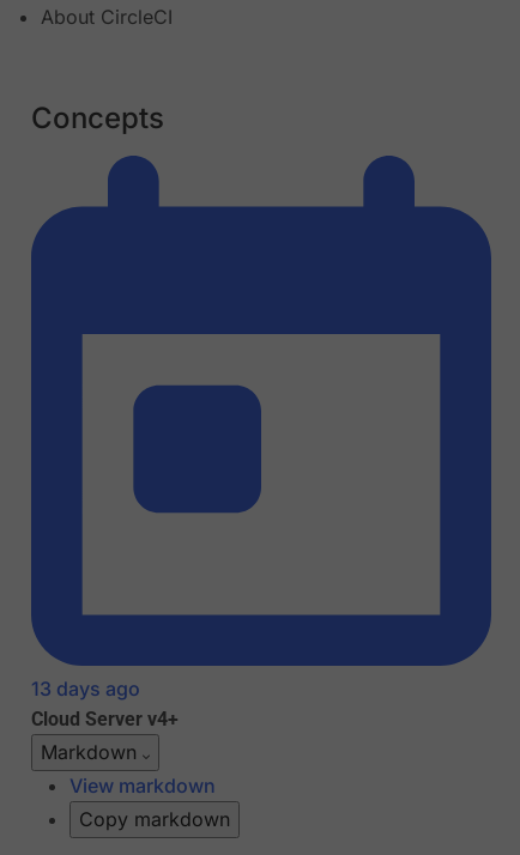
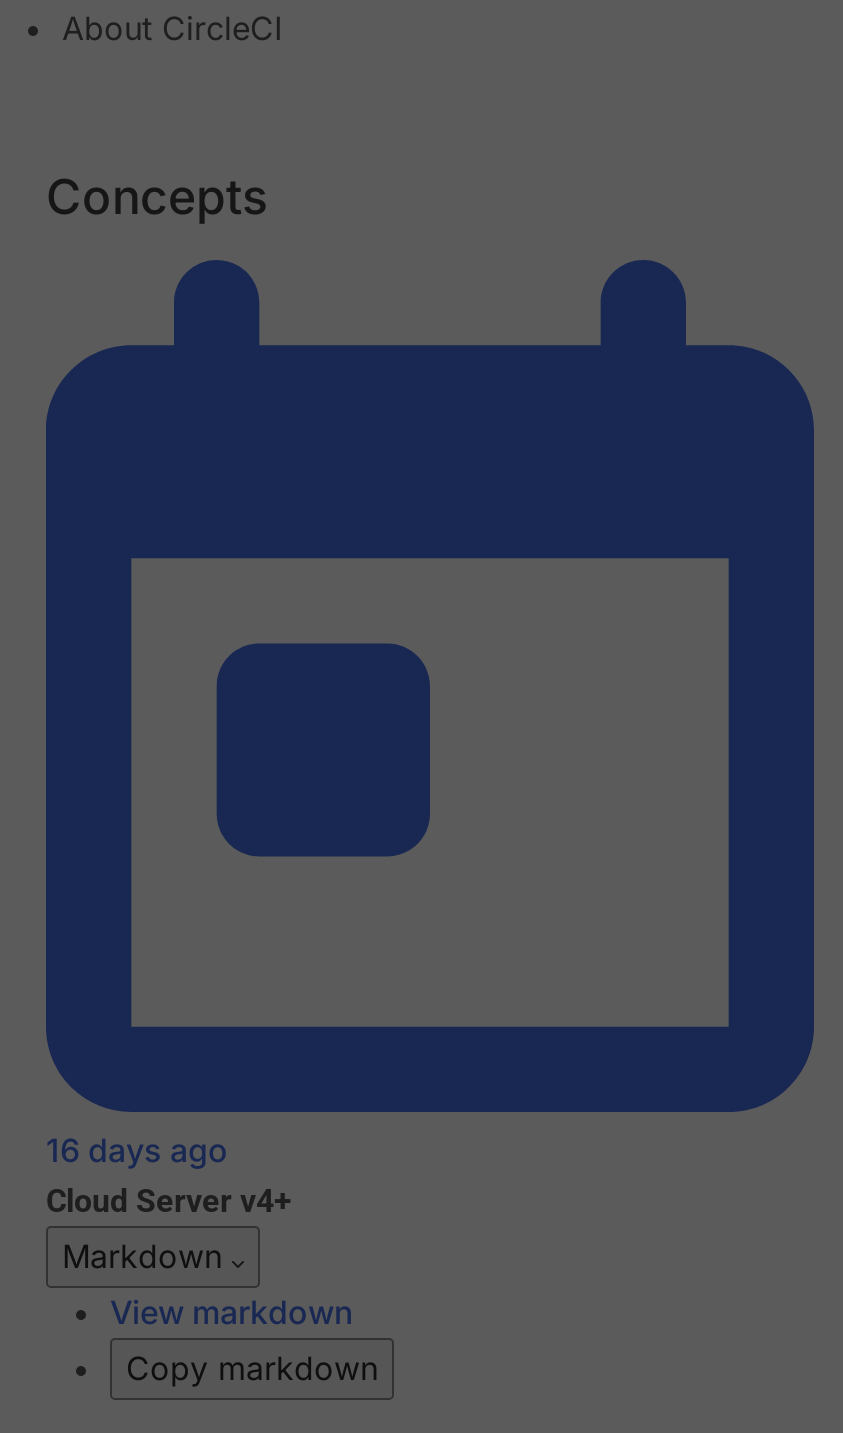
- 13 days ago
+ 16 days ago
